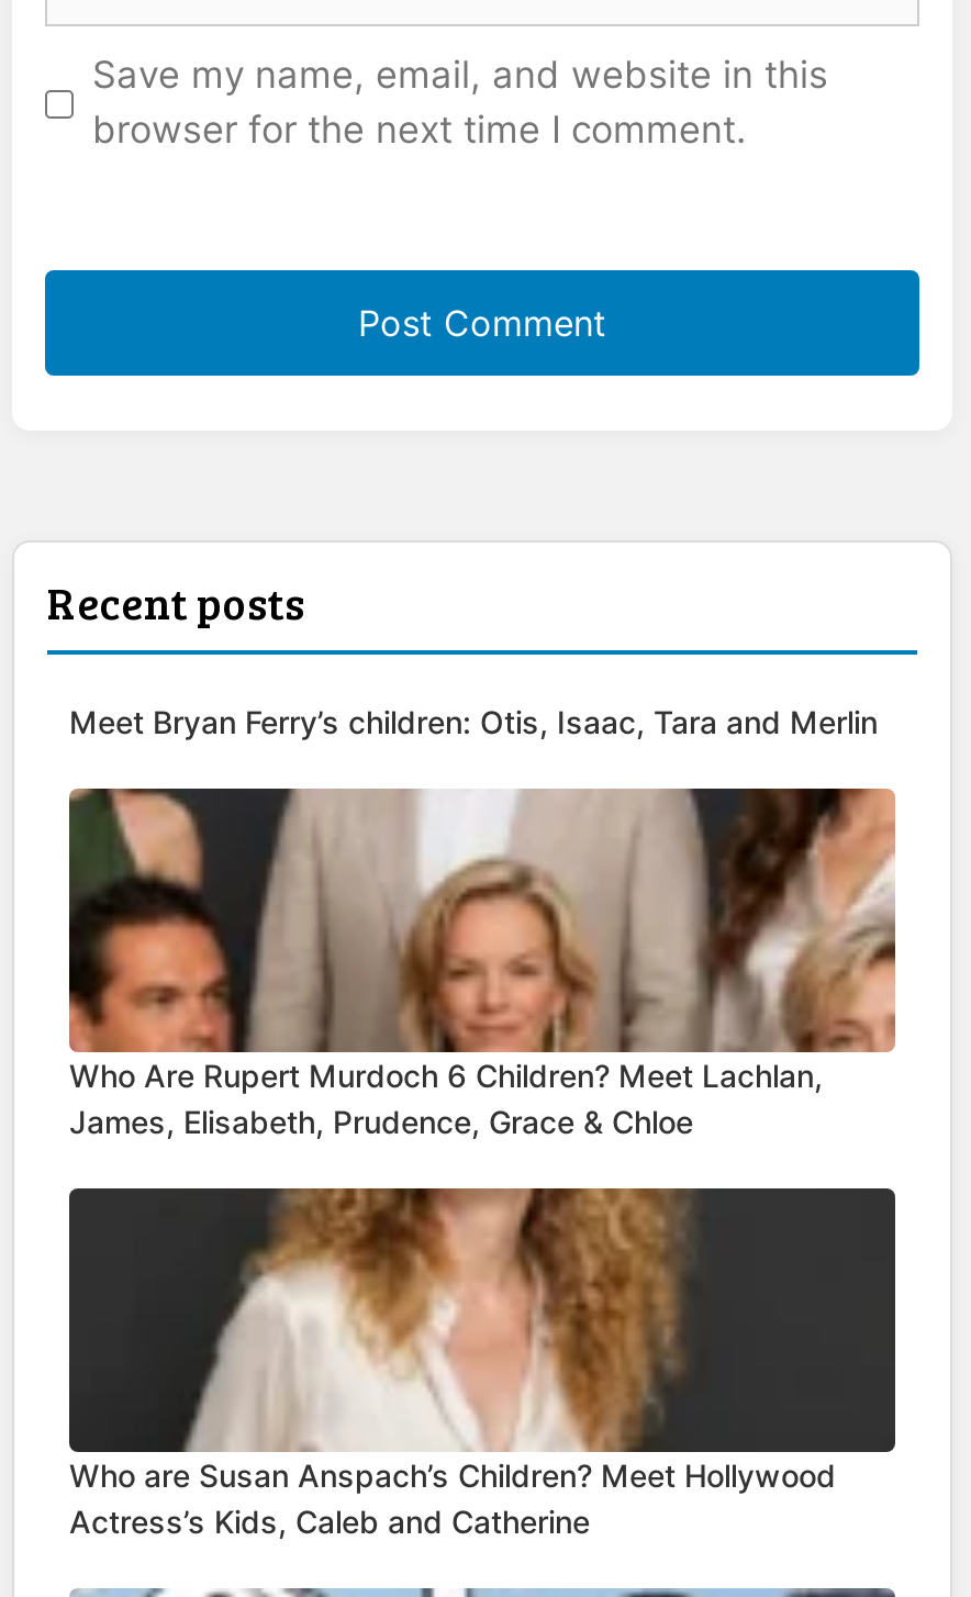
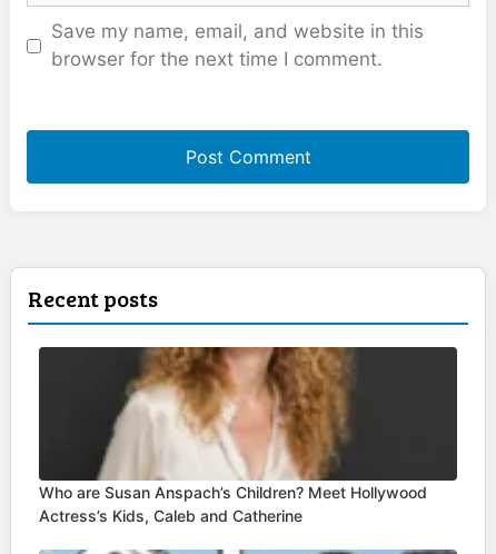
- Meet Bryan Ferry’s children: Otis, Isaac, Tara and Merlin

- [image]
- Who Are Rupert Murdoch 6 Children? Meet Lachlan,
- James, Elisabeth, Prudence, Grace & Chloe
